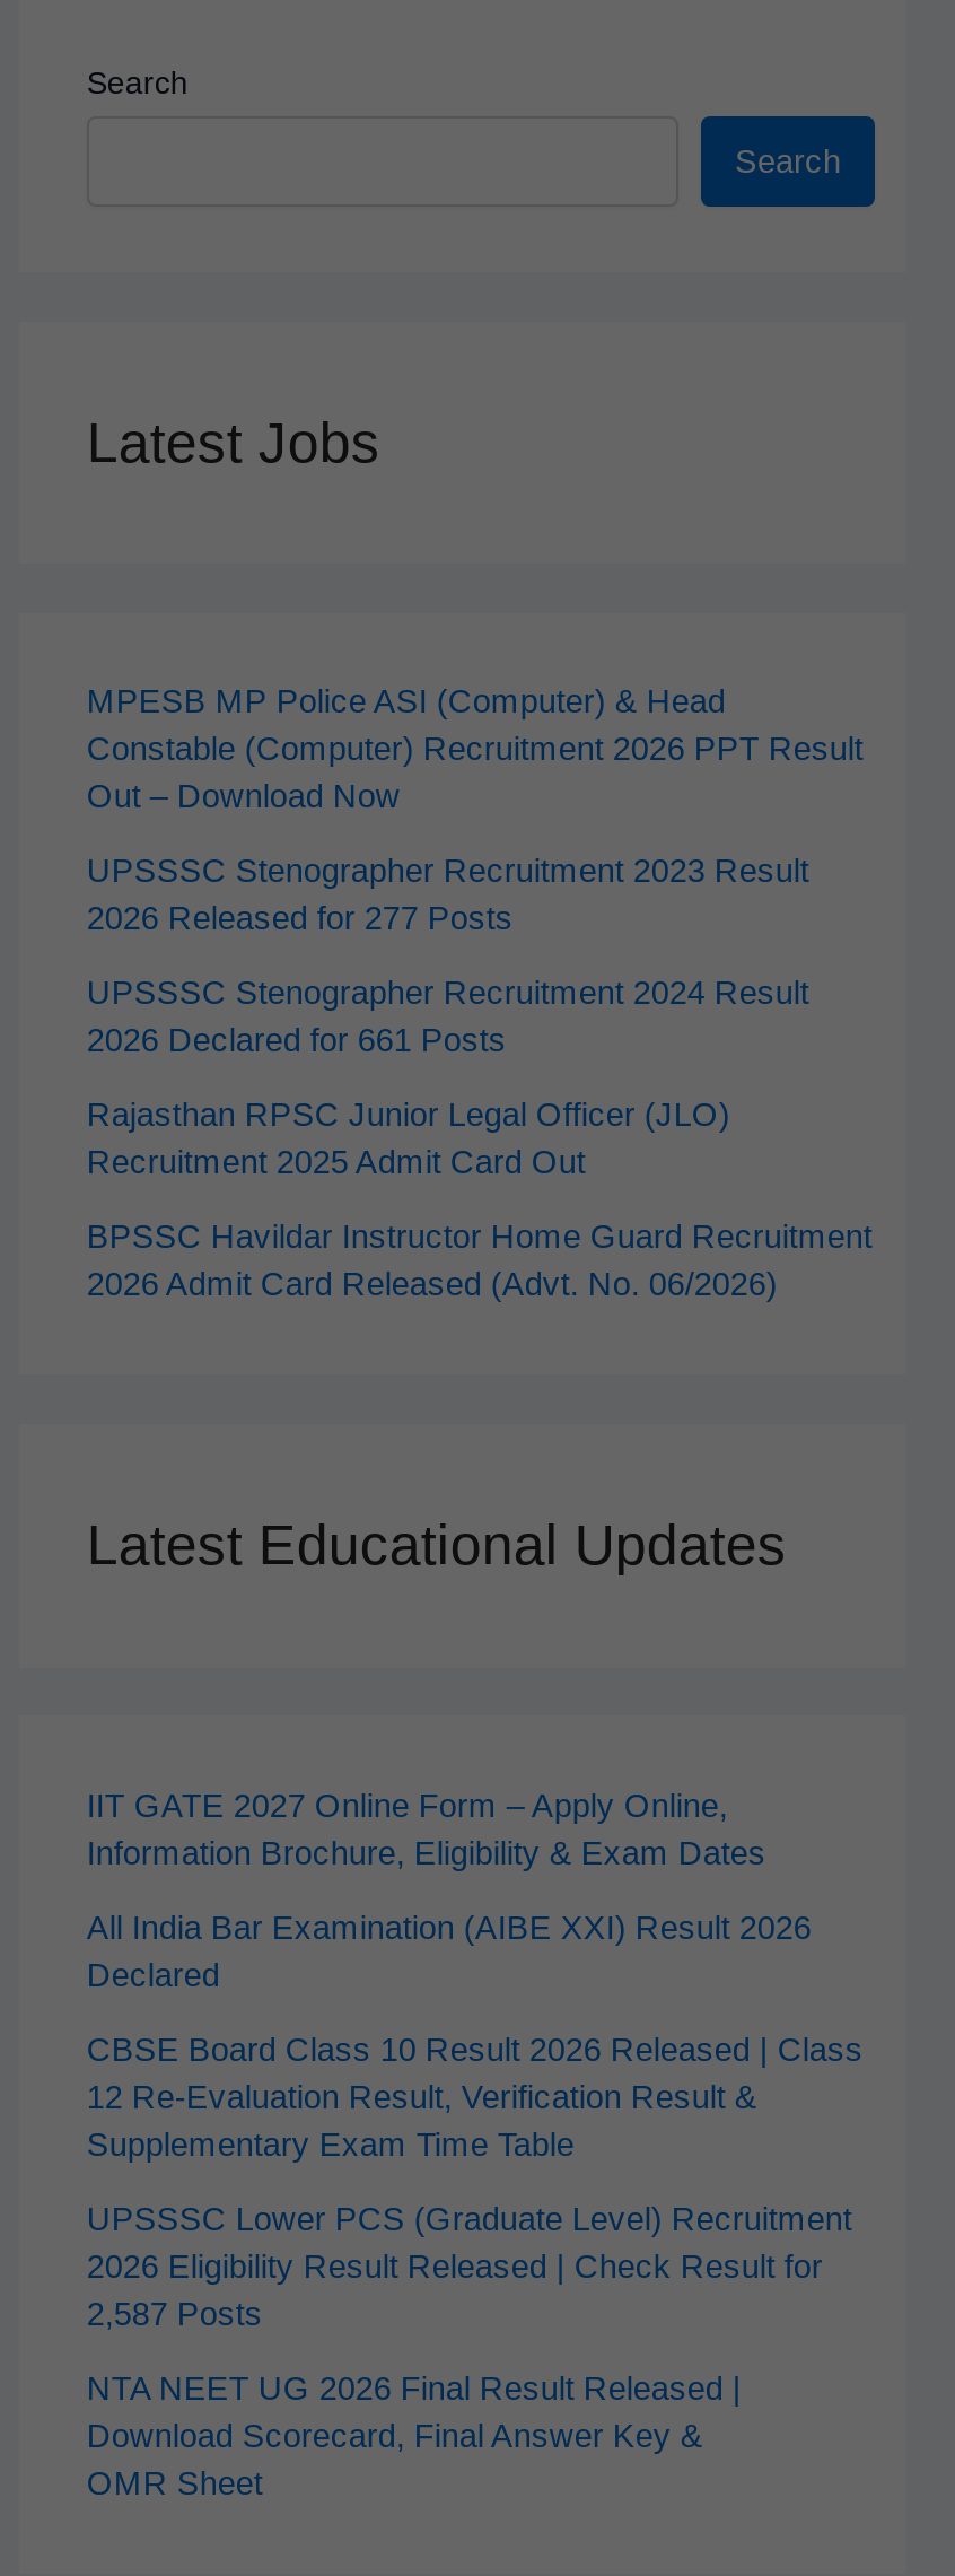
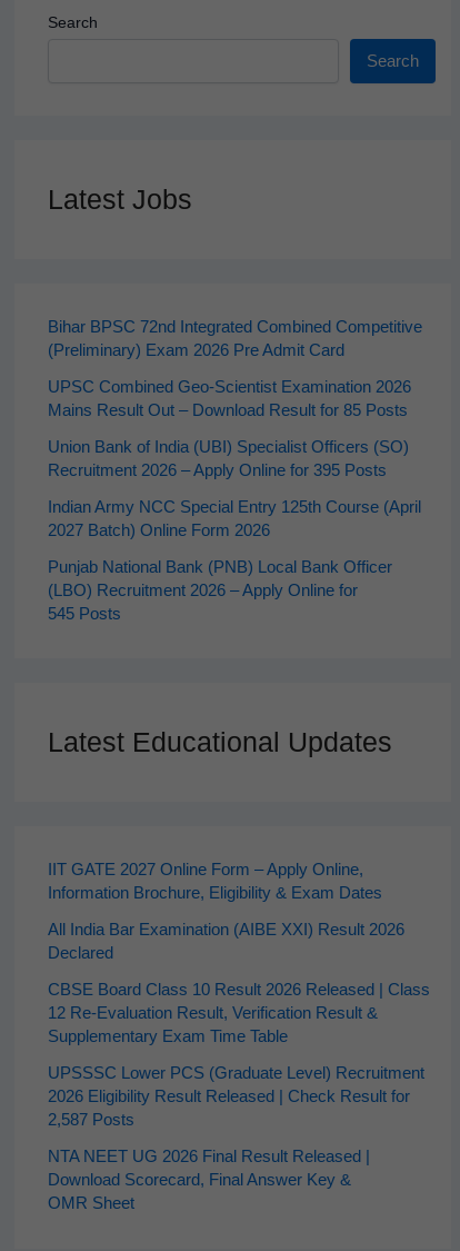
- MPESB MP Police ASI (Computer) & Head
- Constable (Computer) Recruitment 2026 PPT Result
- Out – Download Now
+ Bihar BPSC 72nd Integrated Combined Competitive
+ (Preliminary) Exam 2026 Pre Admit Card

- UPSSSC Stenographer Recruitment 2023 Result
- 2026 Released for 277 Posts
+ UPSC Combined Geo-Scientist Examination 2026
+ Mains Result Out – Download Result for 85 Posts

- UPSSSC Stenographer Recruitment 2024 Result
- 2026 Declared for 661 Posts
+ Union Bank of India (UBI) Specialist Officers (SO)
+ Recruitment 2026 – Apply Online for 395 Posts

- Rajasthan RPSC Junior Legal Officer (JLO)
- Recruitment 2025 Admit Card Out
+ Indian Army NCC Special Entry 125th Course (April
+ 2027 Batch) Online Form 2026

- BPSSC Havildar Instructor Home Guard Recruitment
- 2026 Admit Card Released (Advt. No. 06/2026)
+ Punjab National Bank (PNB) Local Bank Officer
+ (LBO) Recruitment 2026 – Apply Online for
+ 545 Posts
